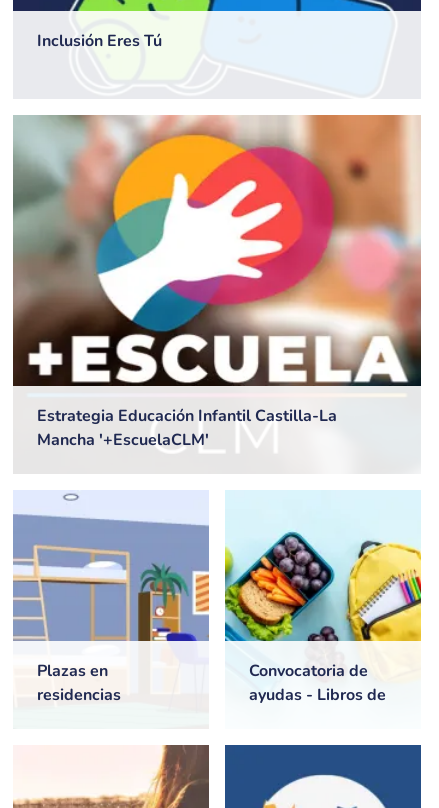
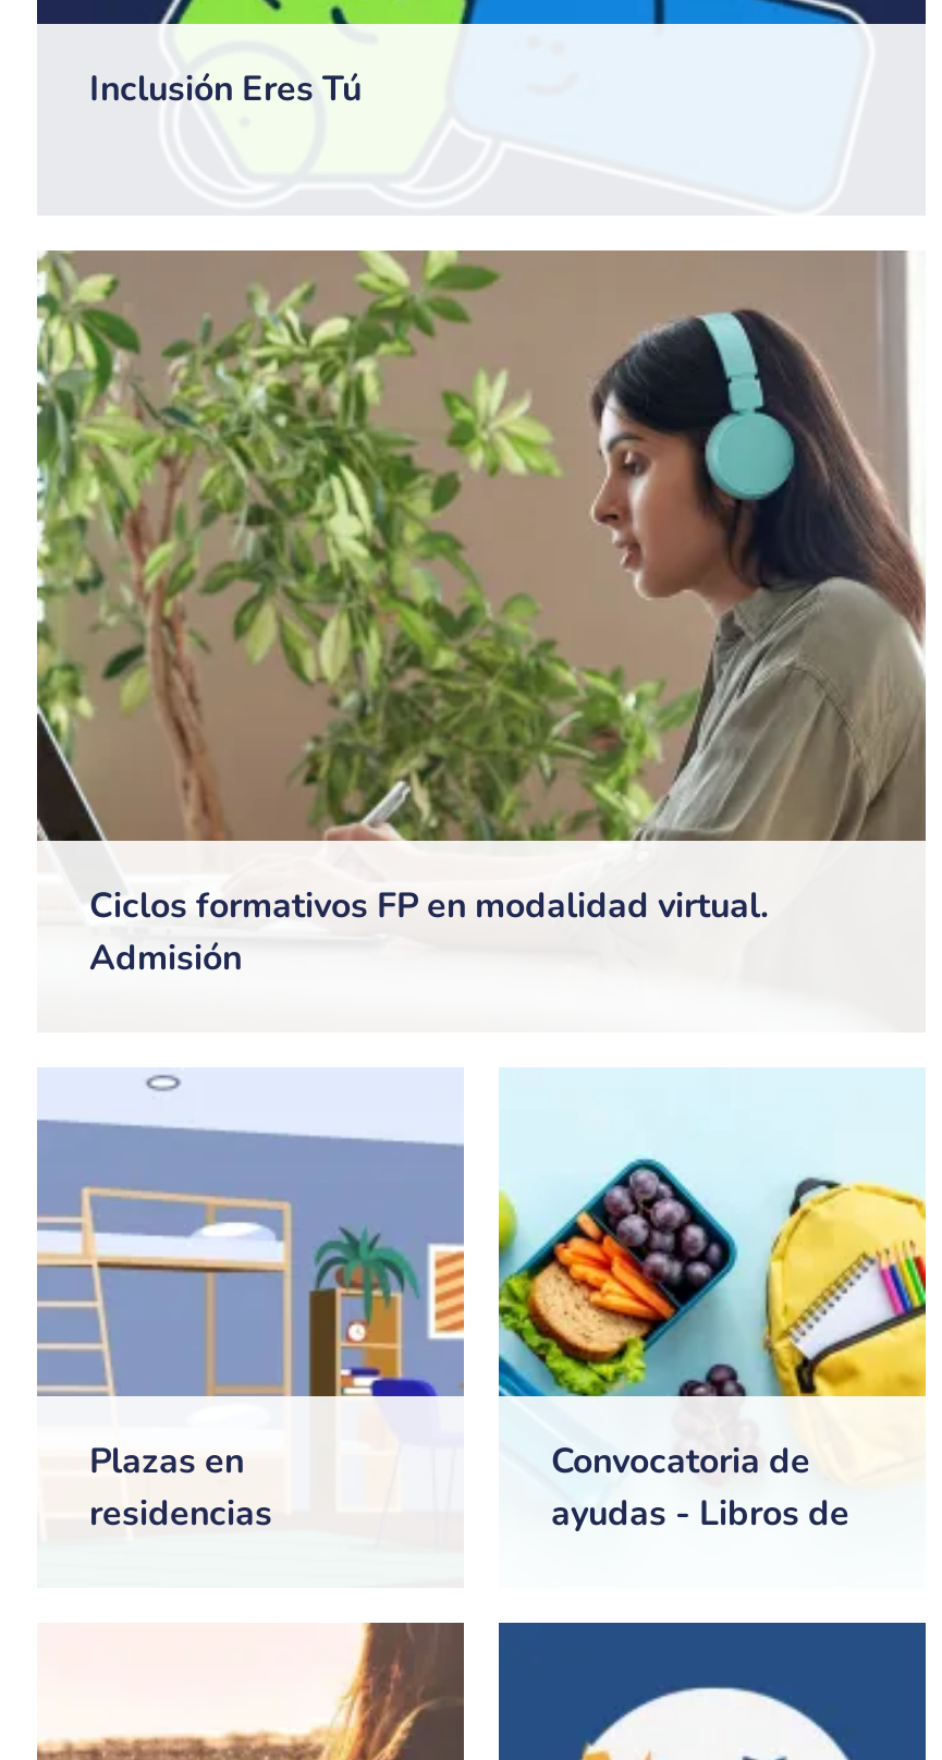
- [image]
- Estrategia Educación Infantil Castilla-La
- Mancha '+EscuelaCLM'
+ [image]
+ Ciclos formativos FP en modalidad virtual.
+ Admisión
